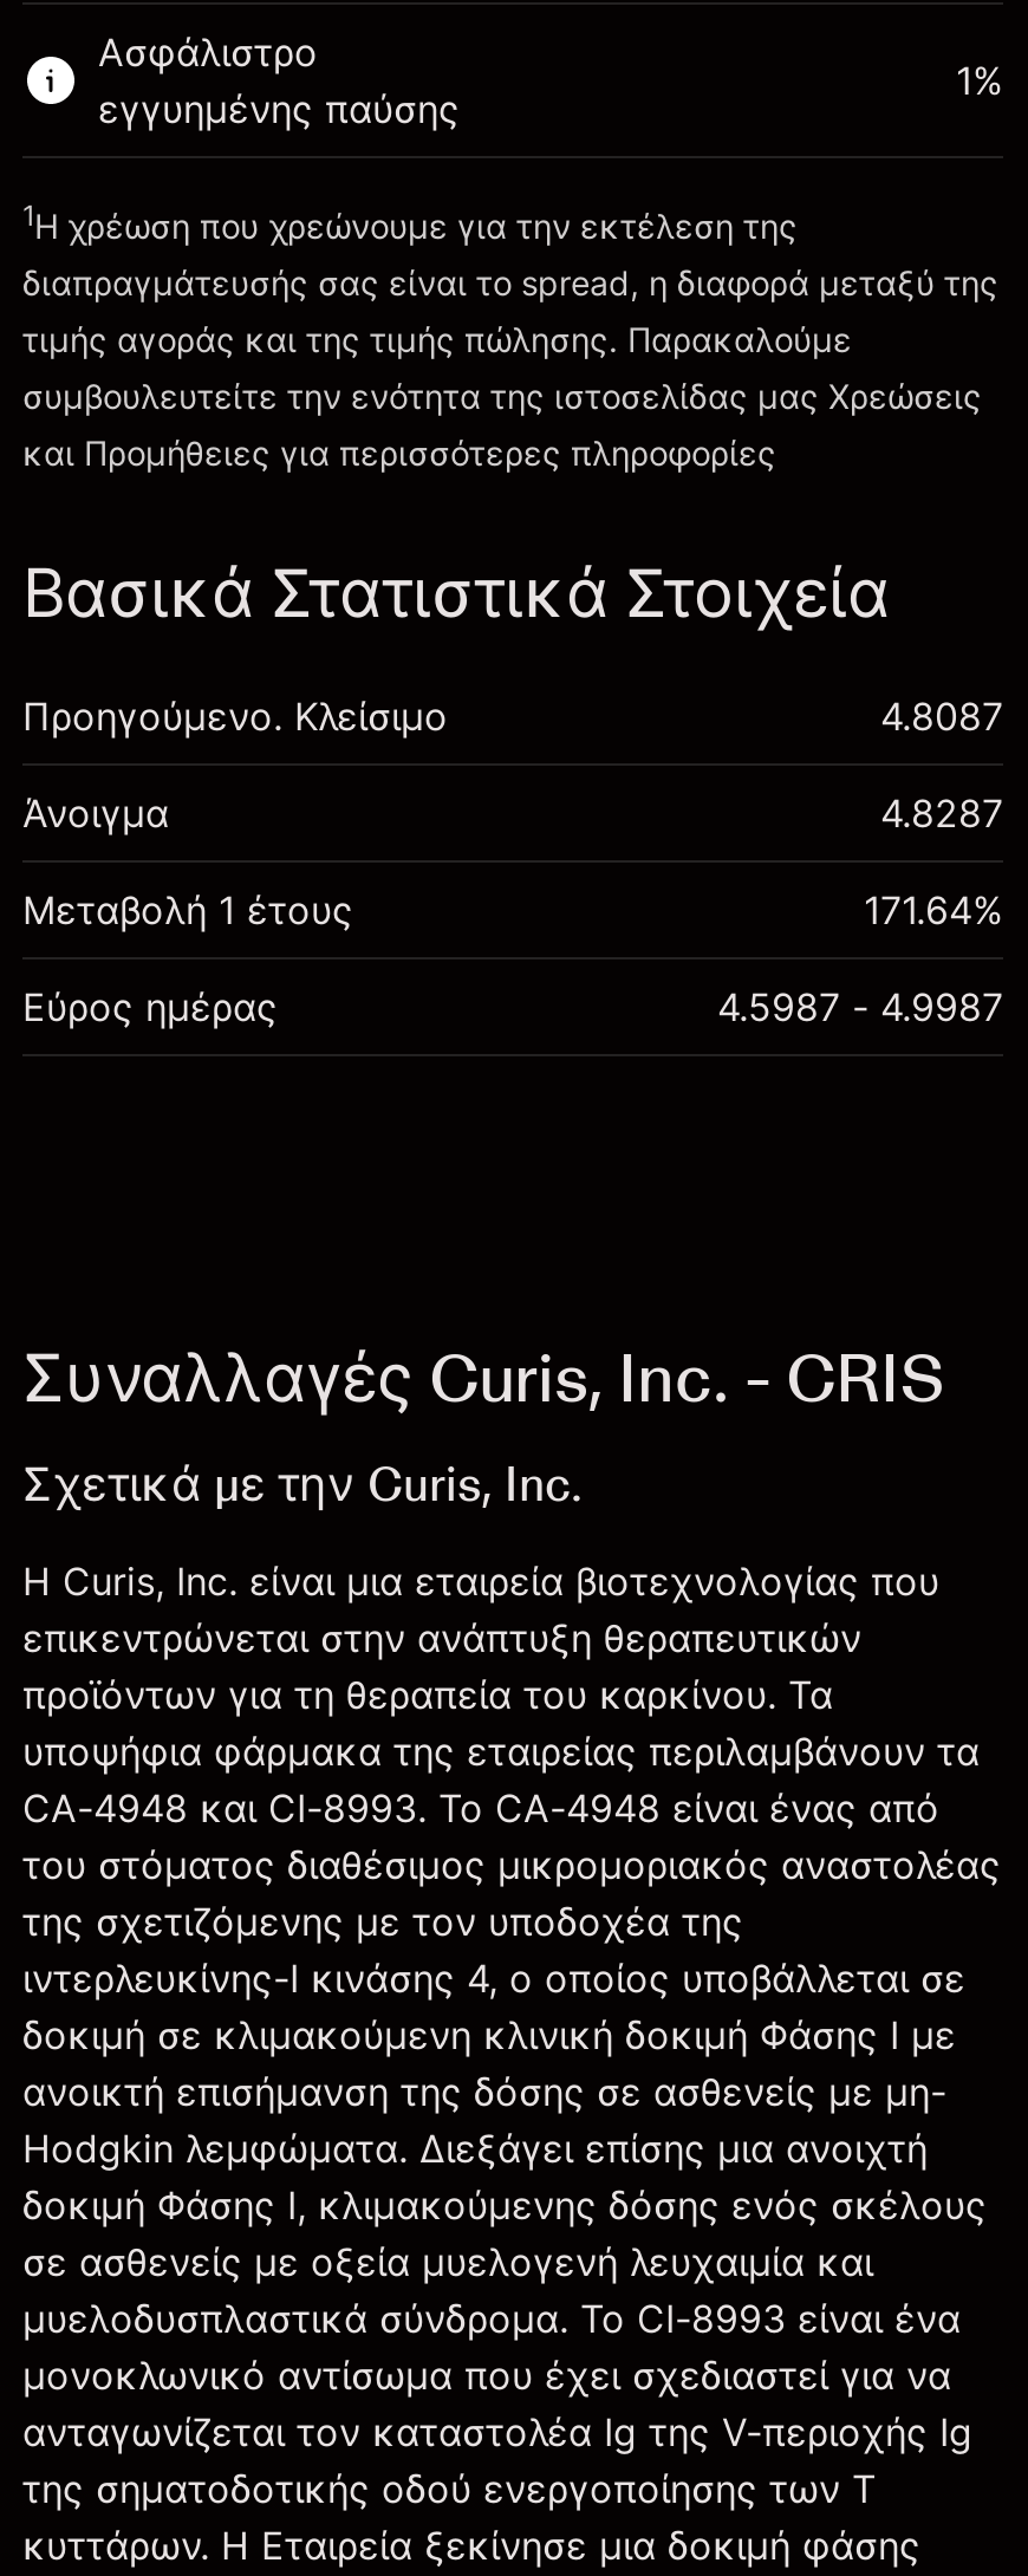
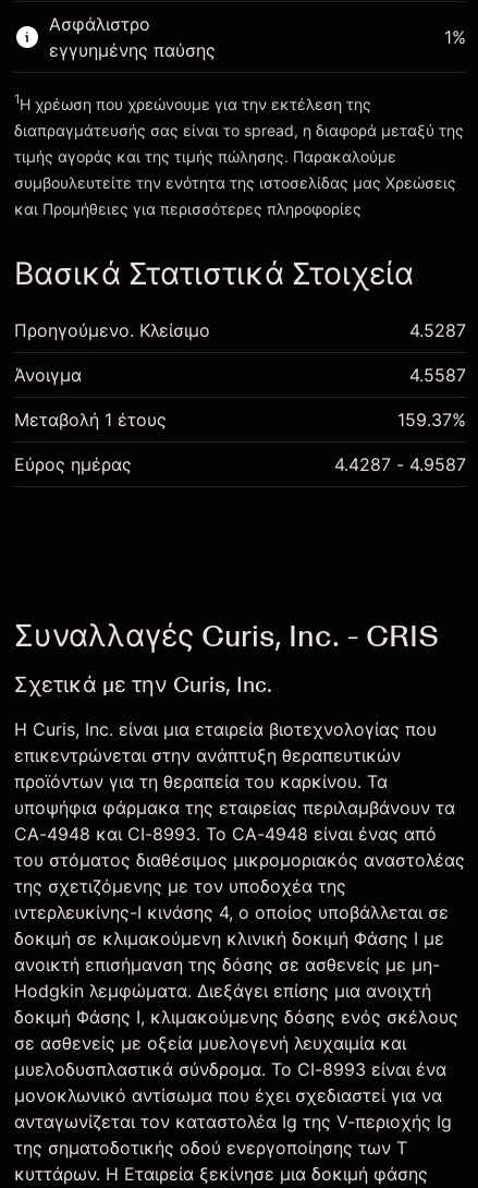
- 4.8087
+ 4.5287

- 4.8287
+ 4.5587

- 171.64%
+ 159.37%

- 4.5987 - 4.9987
+ 4.4287 - 4.9587
